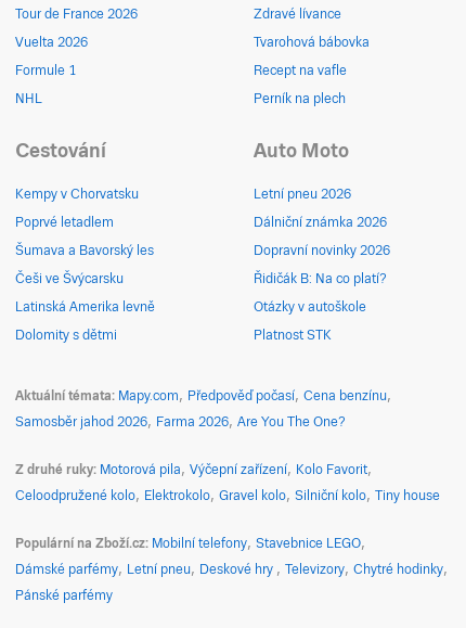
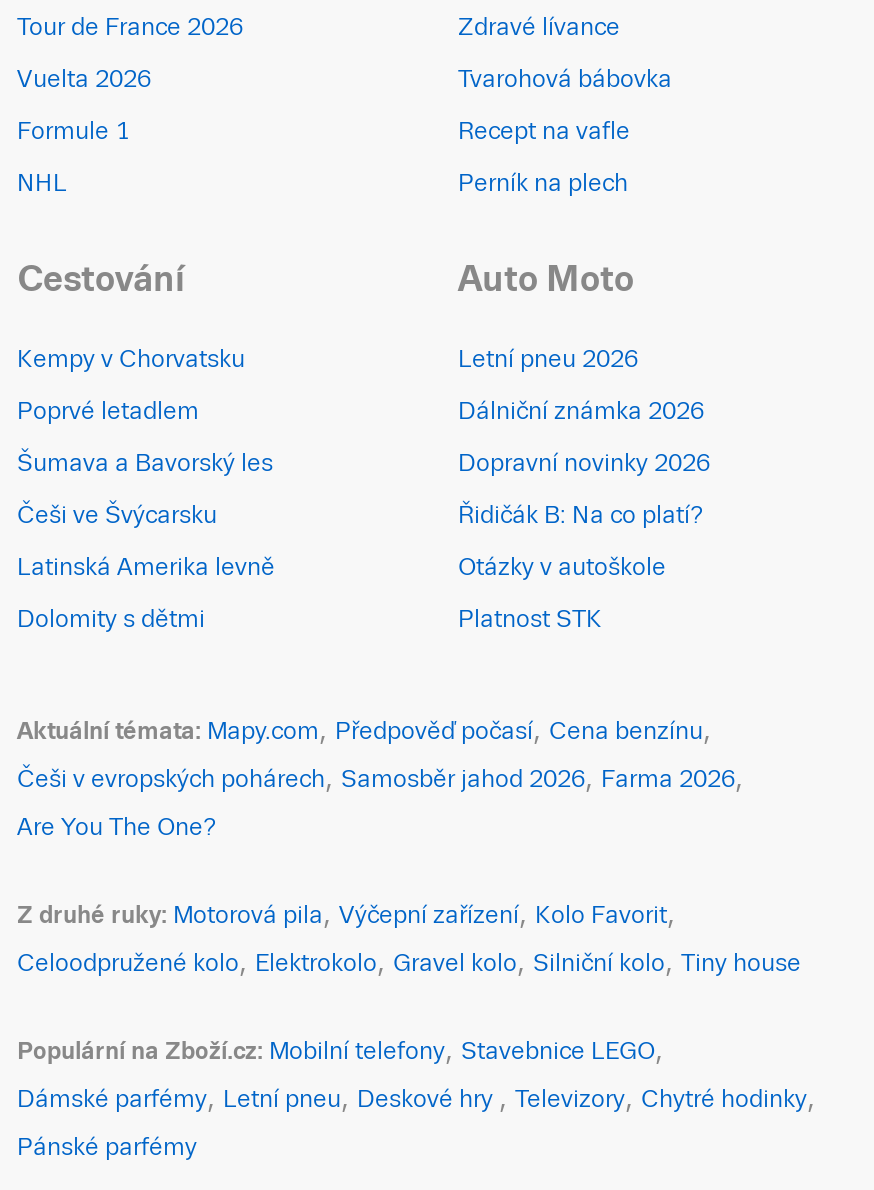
- Samosběr jahod 2026 Farma 2026 Are You The One?
+ Češi v evropských pohárech Samosběr jahod 2026 Farma 2026
+ Are You The One?
